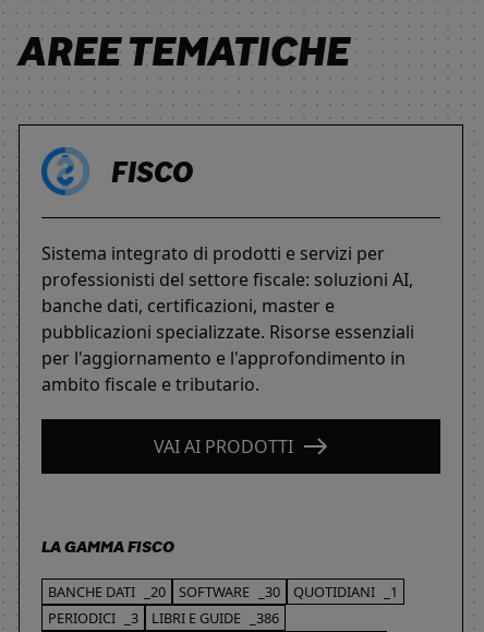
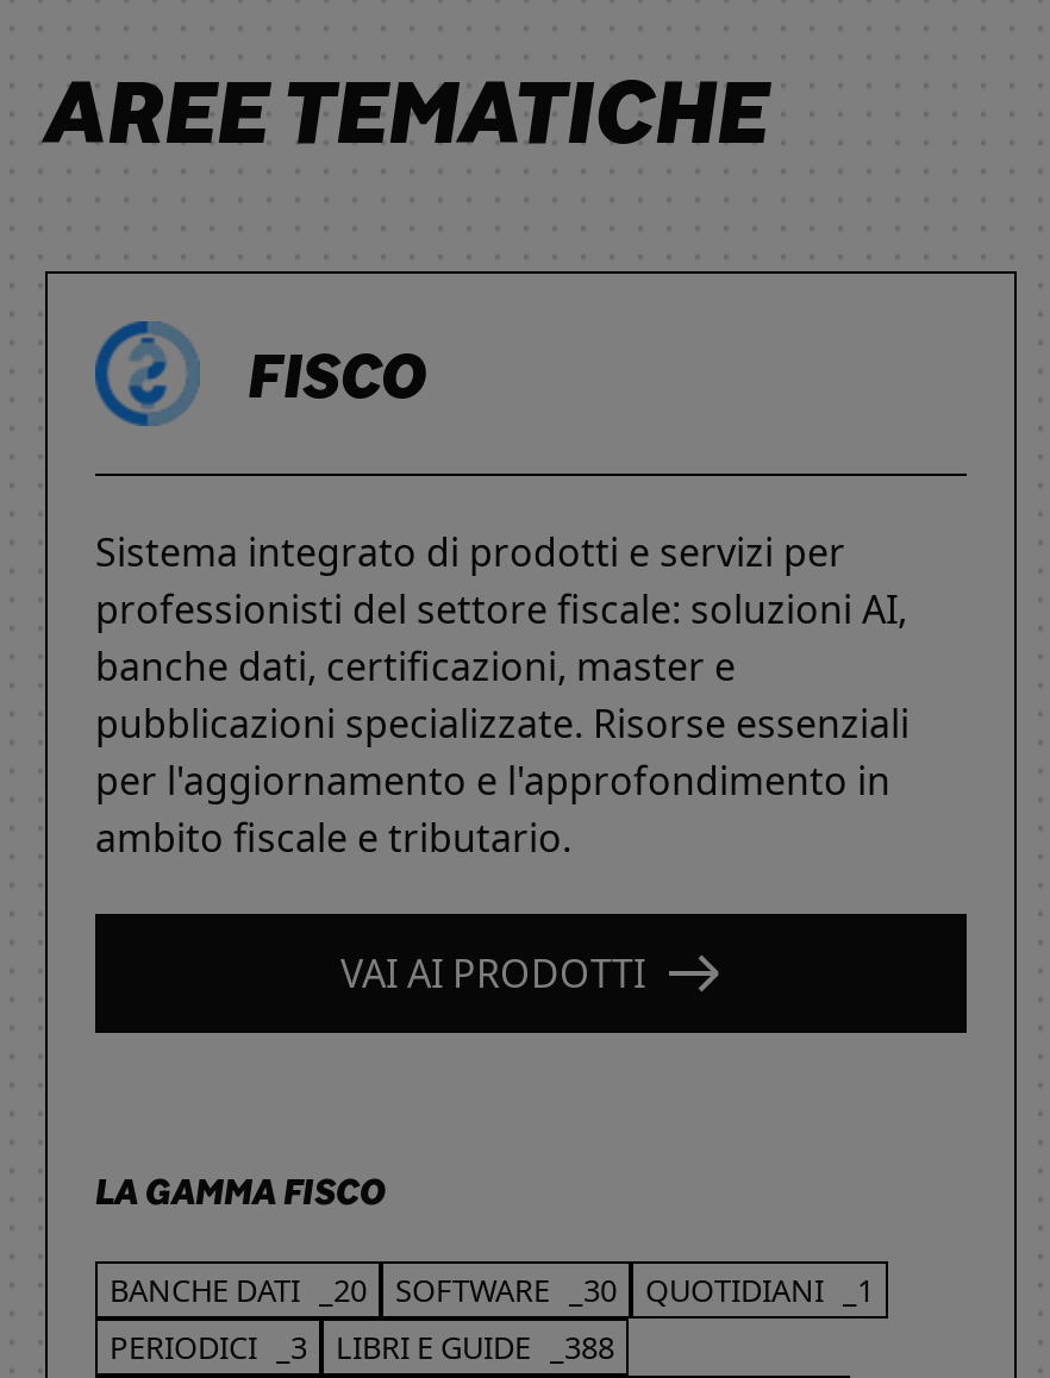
- PERIODICI _3 LIBRI E GUIDE _386
+ PERIODICI _3 LIBRI E GUIDE _388
